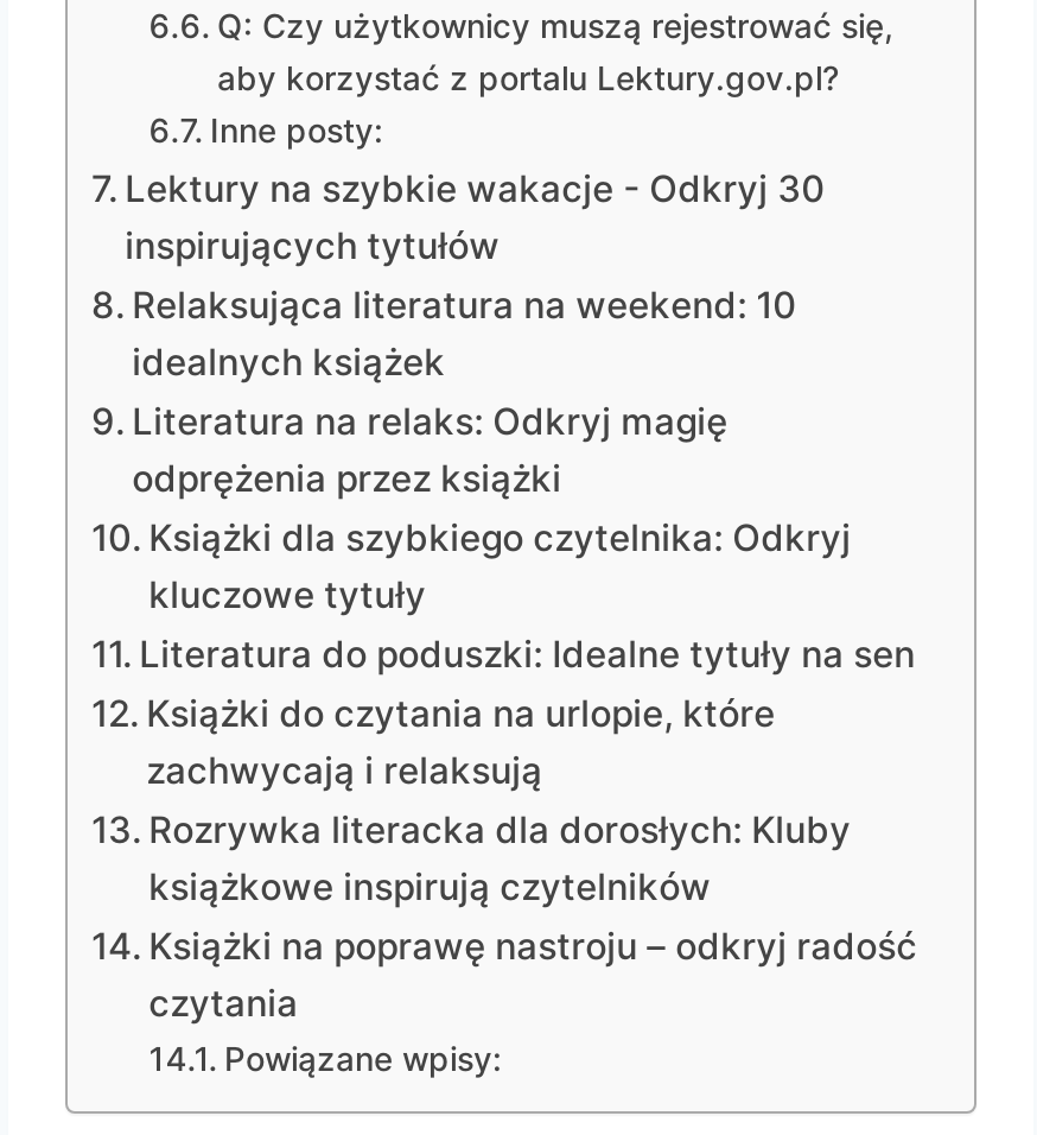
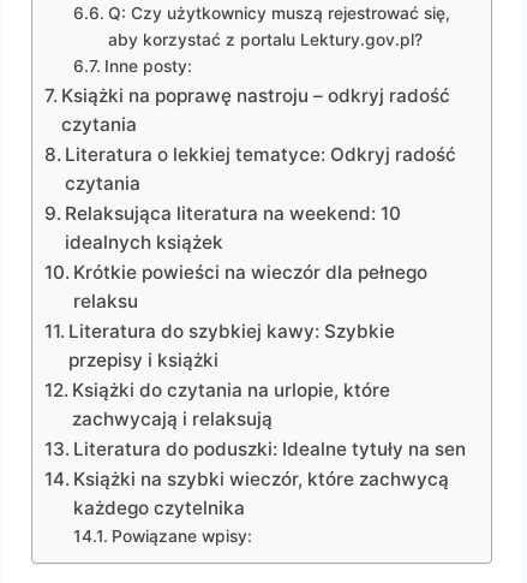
- Lektury na szybkie wakacje - Odkryj 30
- inspirujących tytułów
- Literatura na relaks: Odkryj magię
- odprężenia przez książki
- Książki dla szybkiego czytelnika: Odkryj
- kluczowe tytuły
- Rozrywka literacka dla dorosłych: Kluby
- książkowe inspirują czytelników

moved down: Relaksująca literatura na weekend: 10 | idealnych książek

moved down: Książki do czytania na urlopie, które | zachwycają i relaksują | Literatura do poduszki: Idealne tytuły na sen

moved up: Książki na poprawę nastroju – odkryj radość | czytania

+ Literatura o lekkiej tematyce: Odkryj radość
+ czytania
+ Krótkie powieści na wieczór dla pełnego
+ relaksu
+ Literatura do szybkiej kawy: Szybkie
+ przepisy i książki
+ Książki na szybki wieczór, które zachwycą
+ każdego czytelnika
